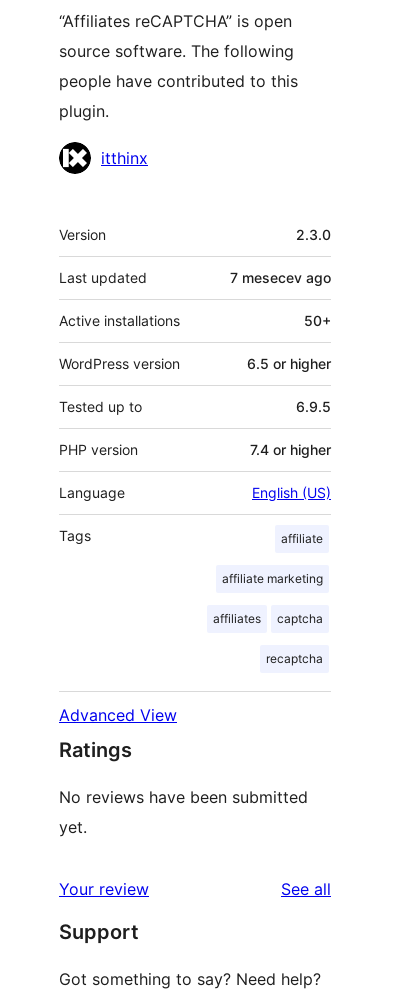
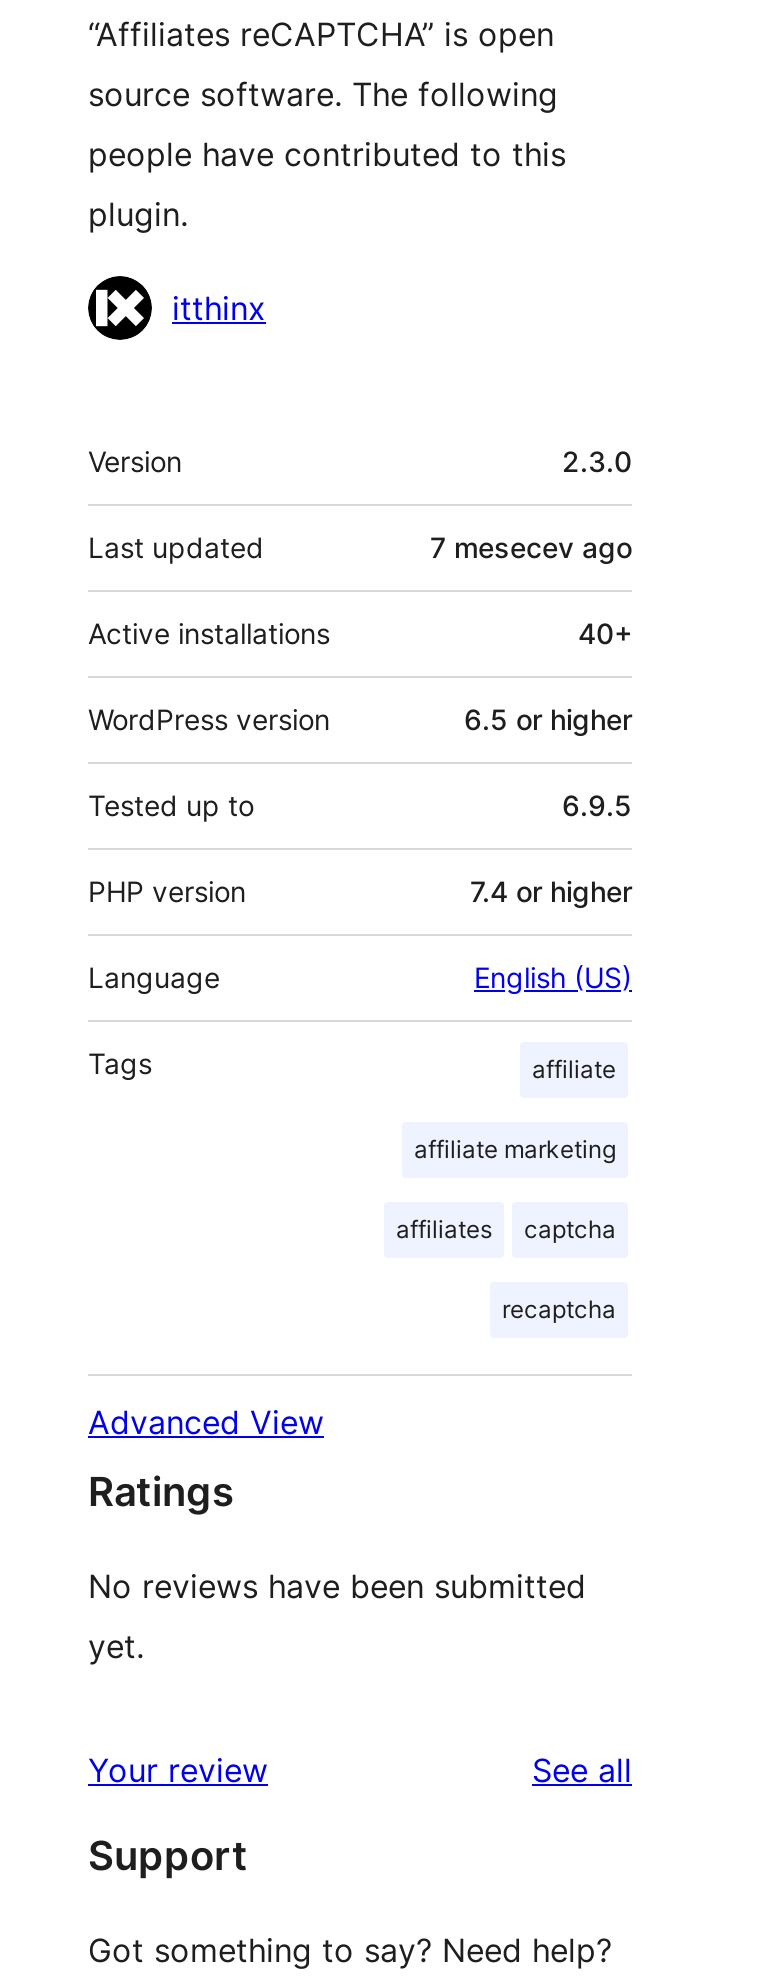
- 50+
+ 40+
